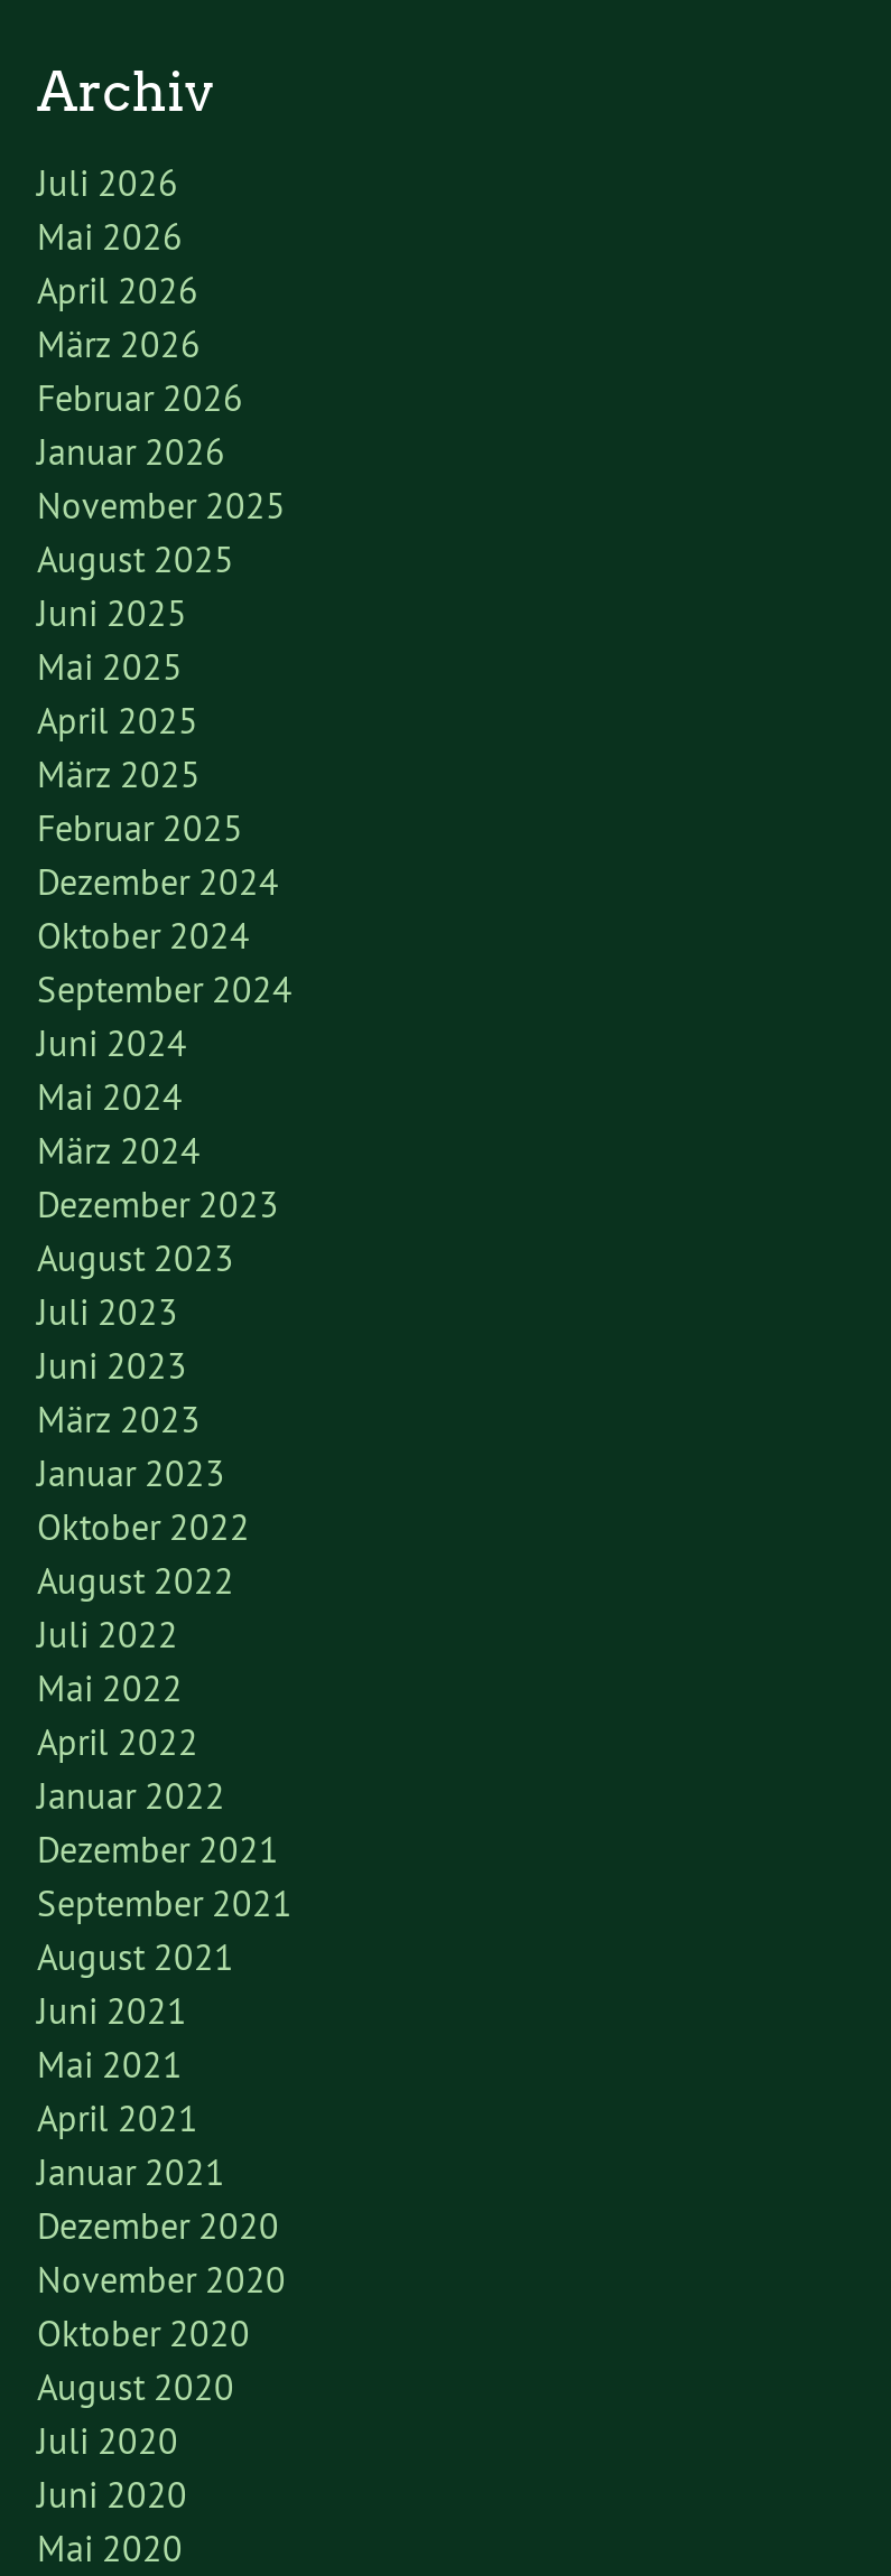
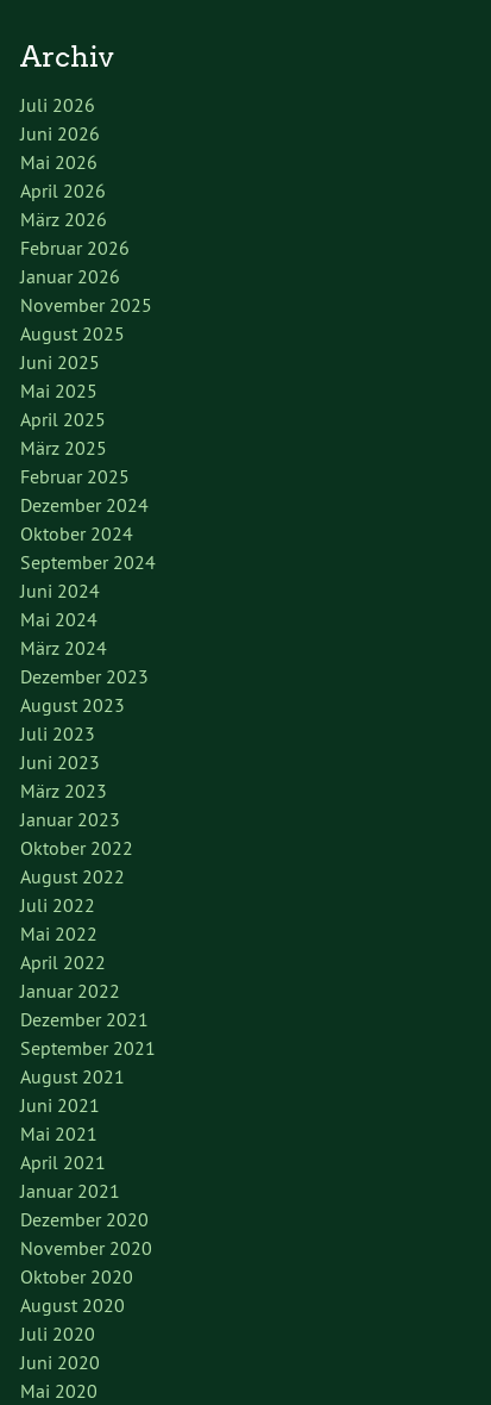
+ Juni 2026
